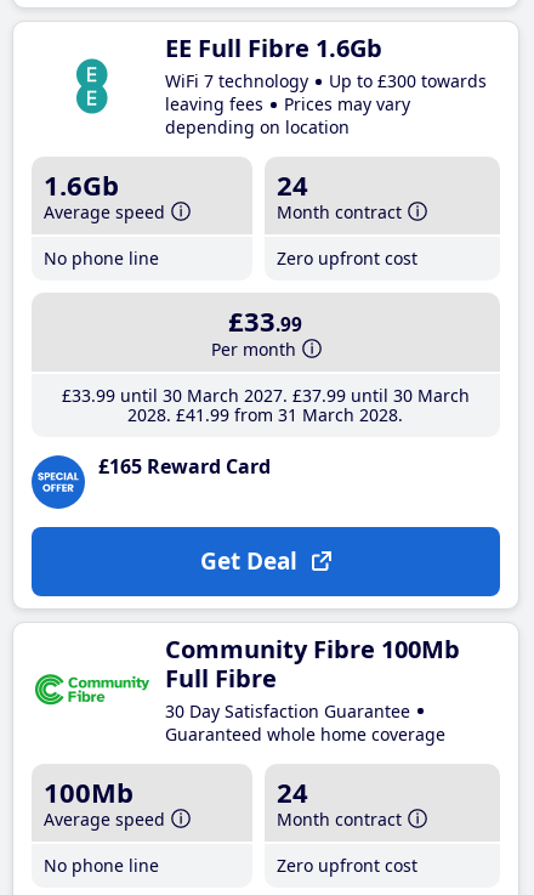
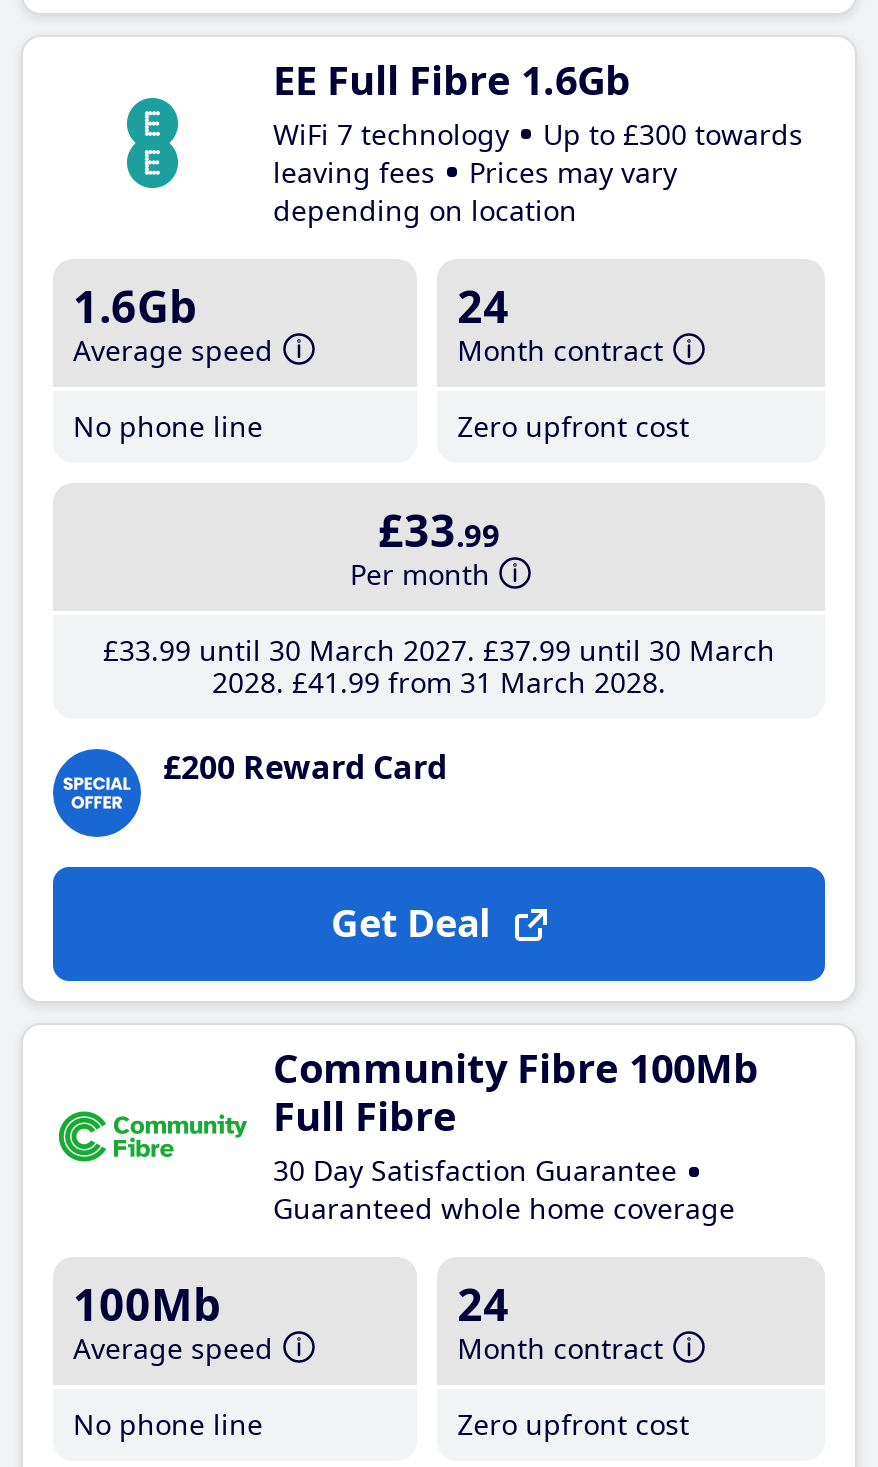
- £165 Reward Card
+ £200 Reward Card
